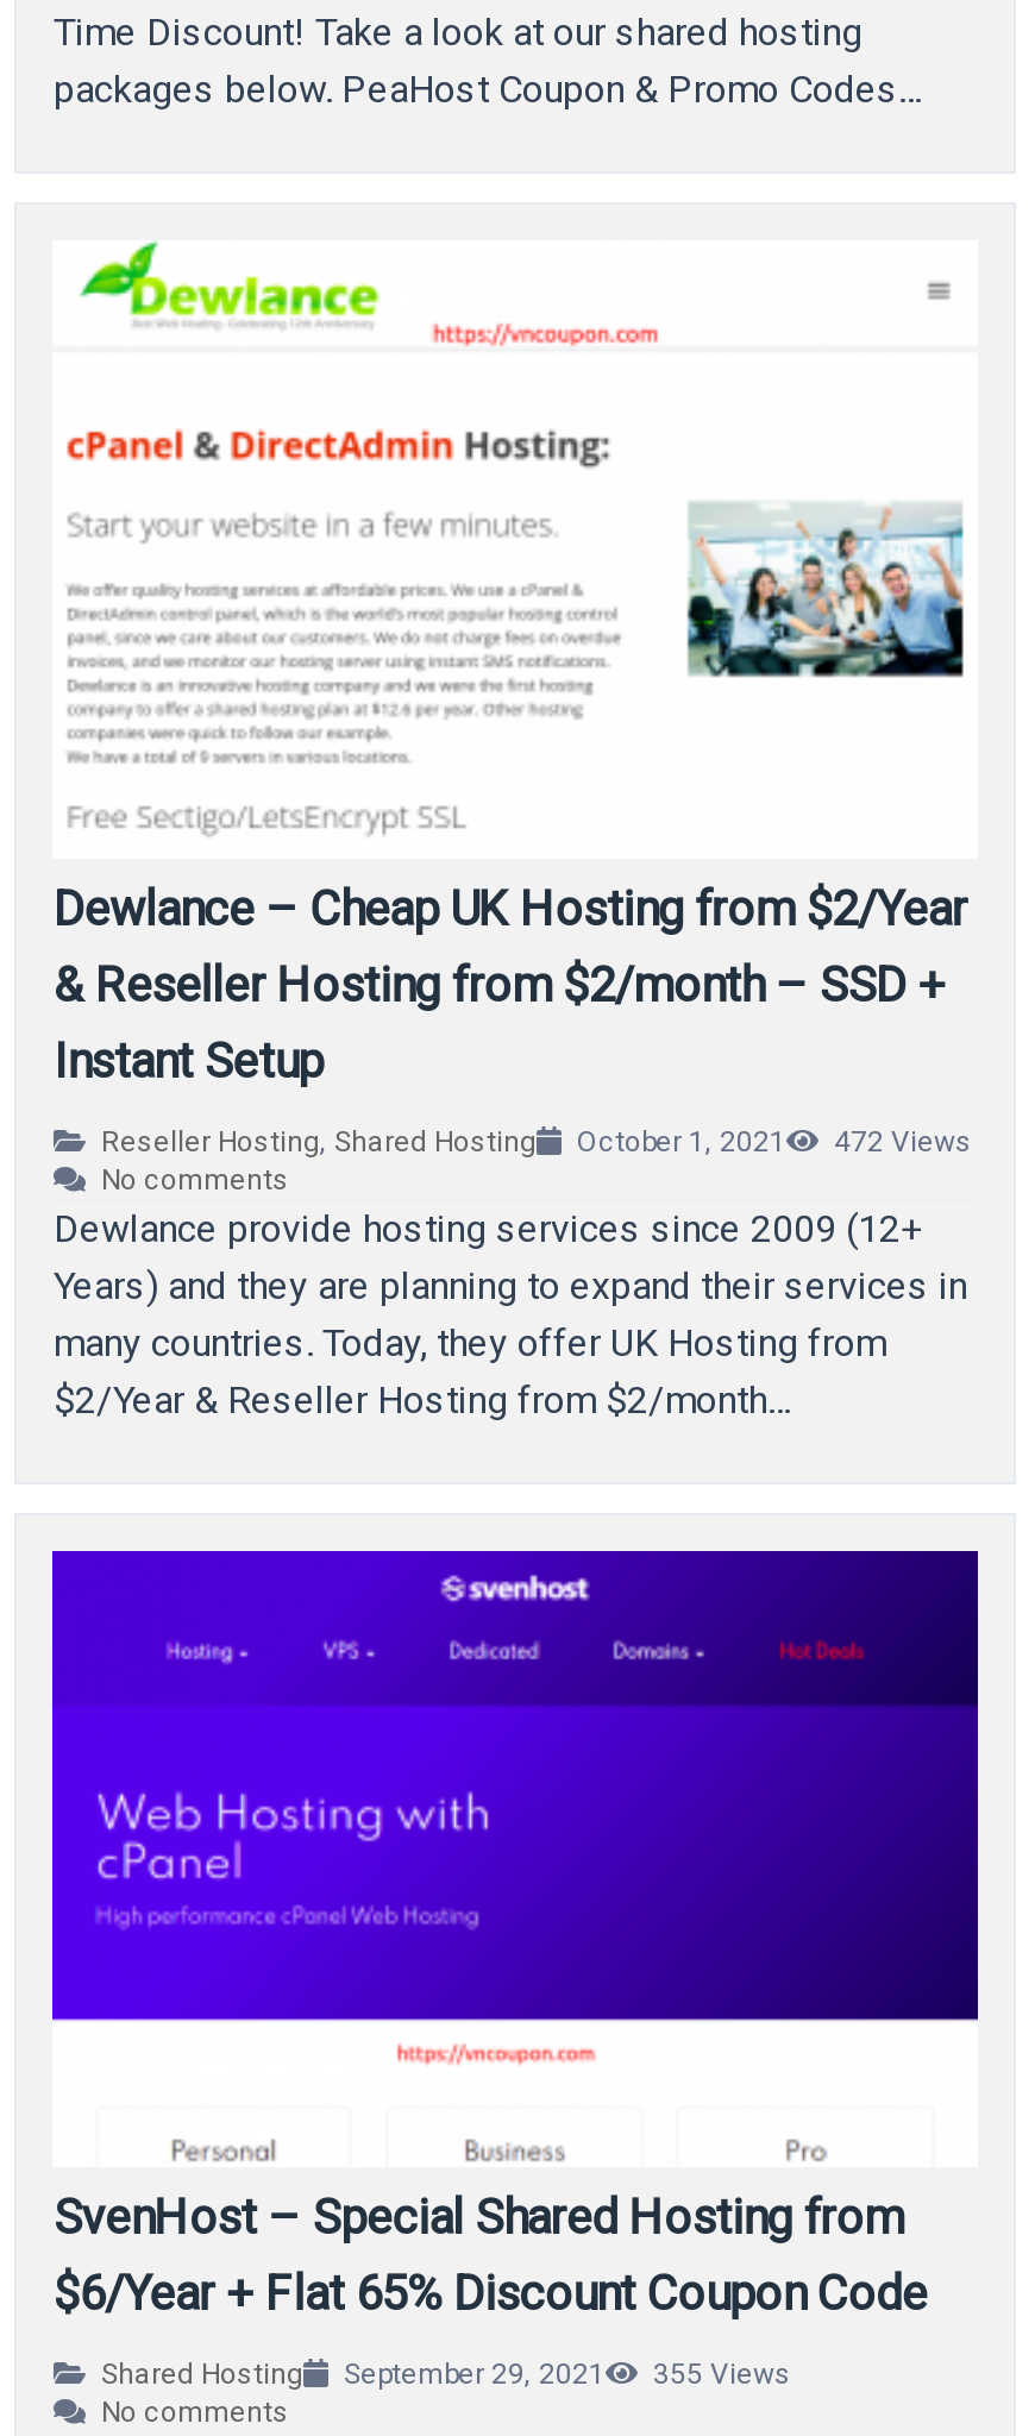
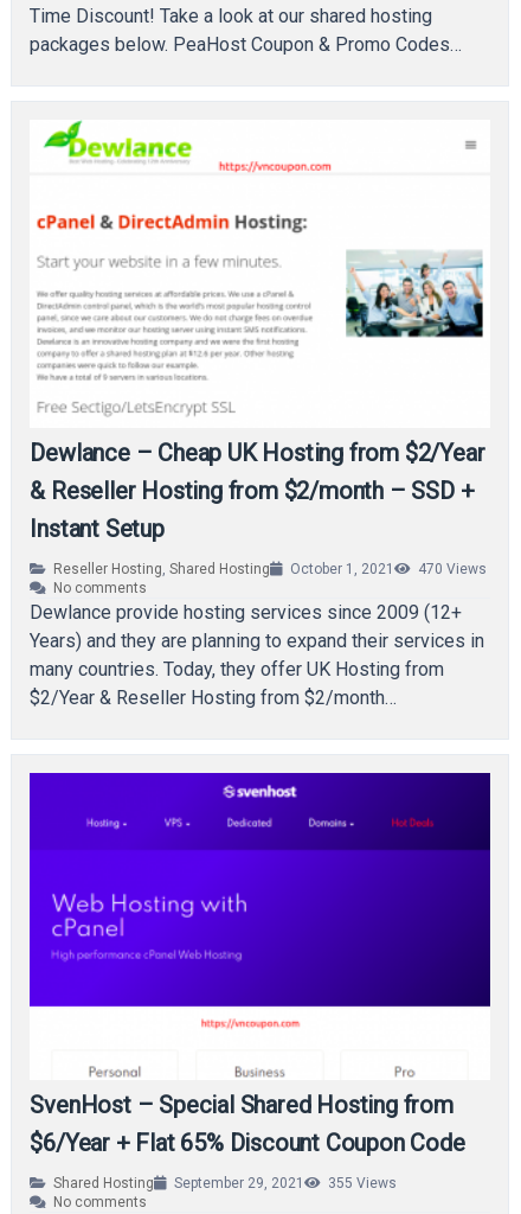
- Reseller Hosting, Shared Hosting October 1, 2021 472 Views
+ Reseller Hosting, Shared Hosting October 1, 2021 470 Views
